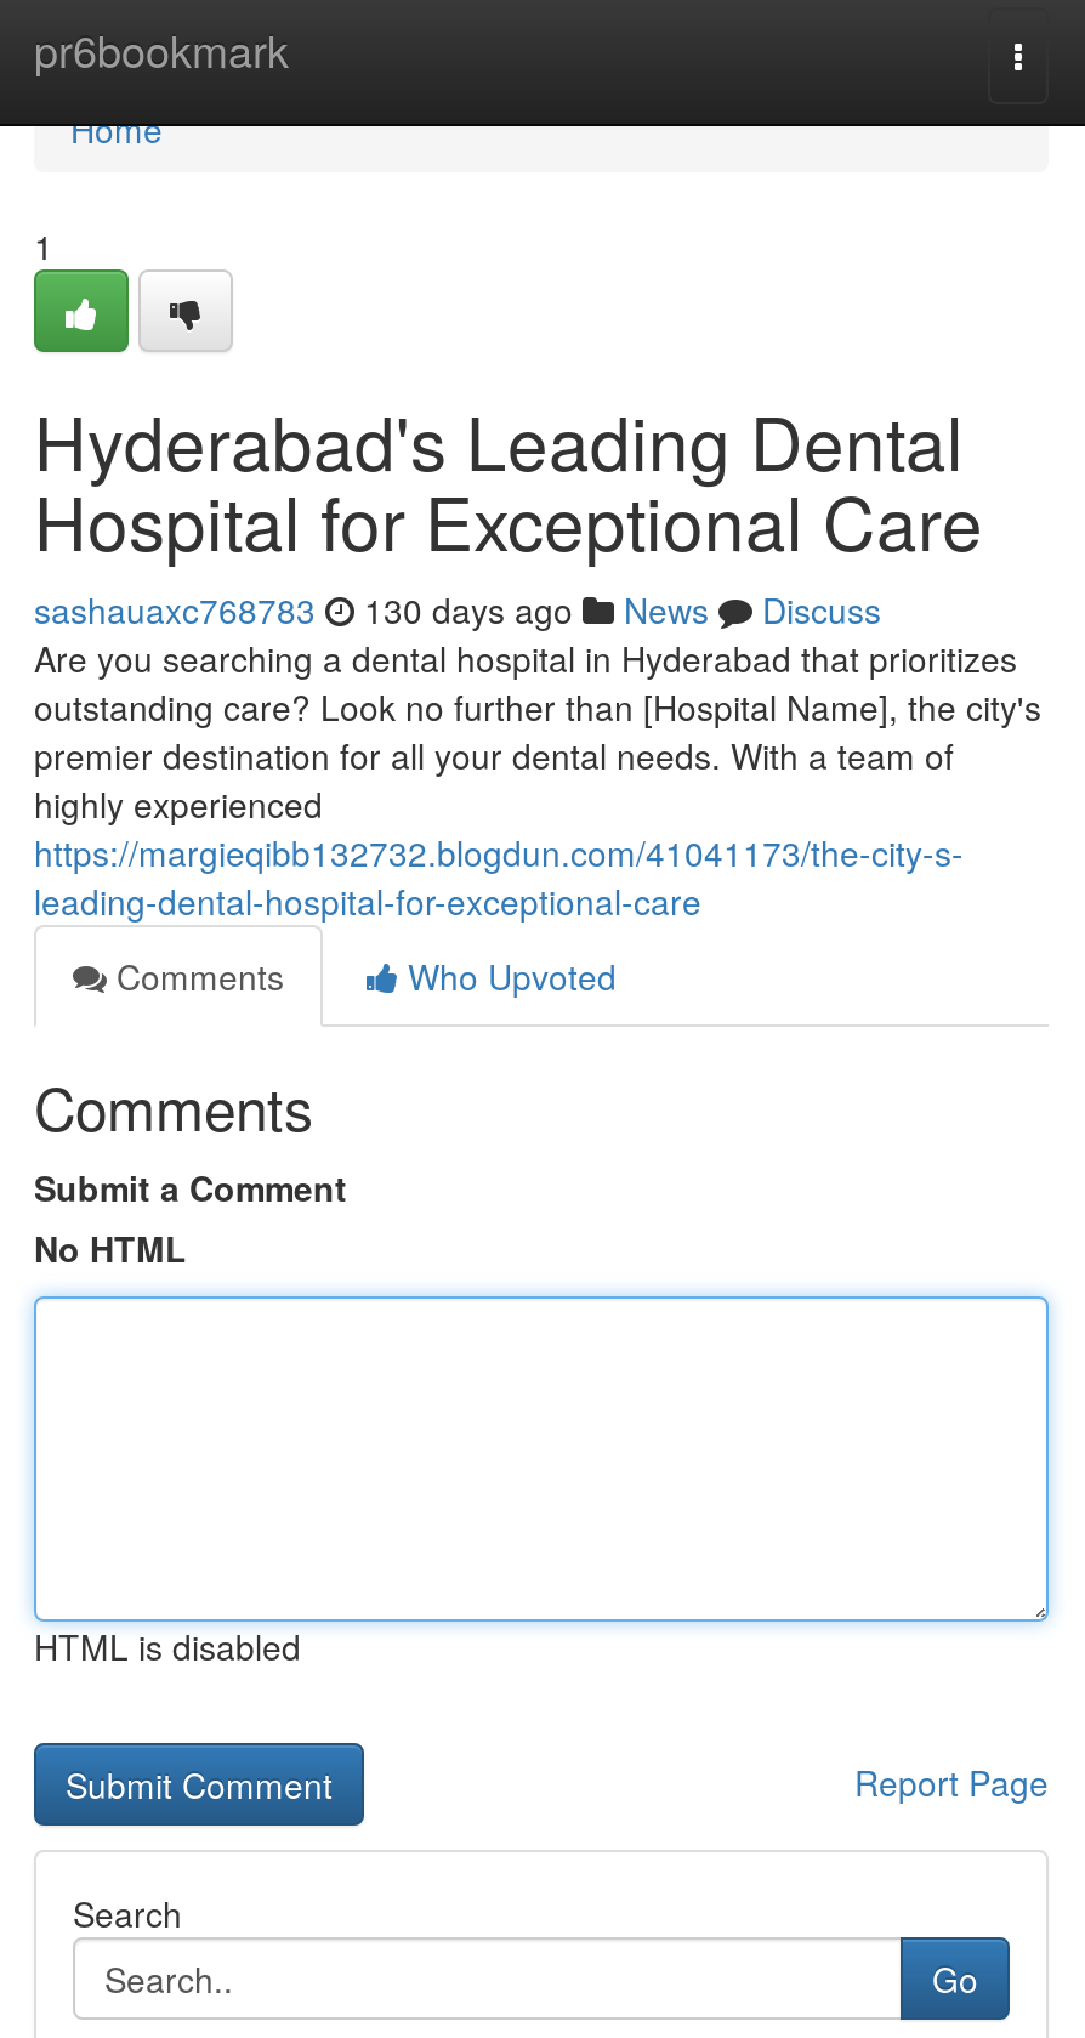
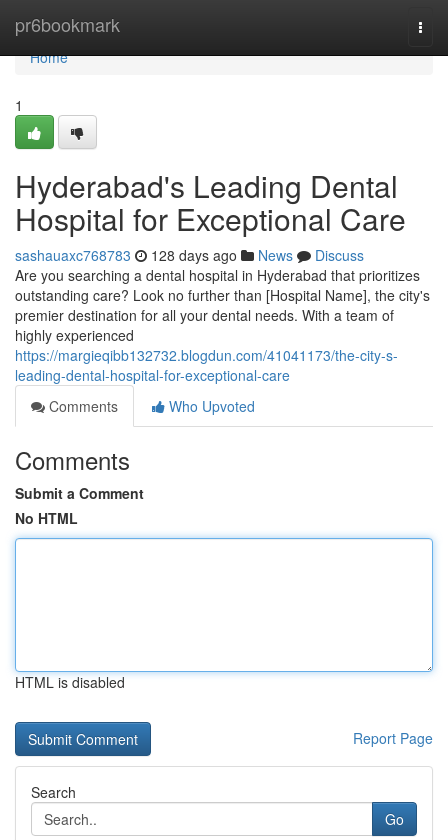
- sashauaxc768783 130 days ago News Discuss
+ sashauaxc768783 128 days ago News Discuss
